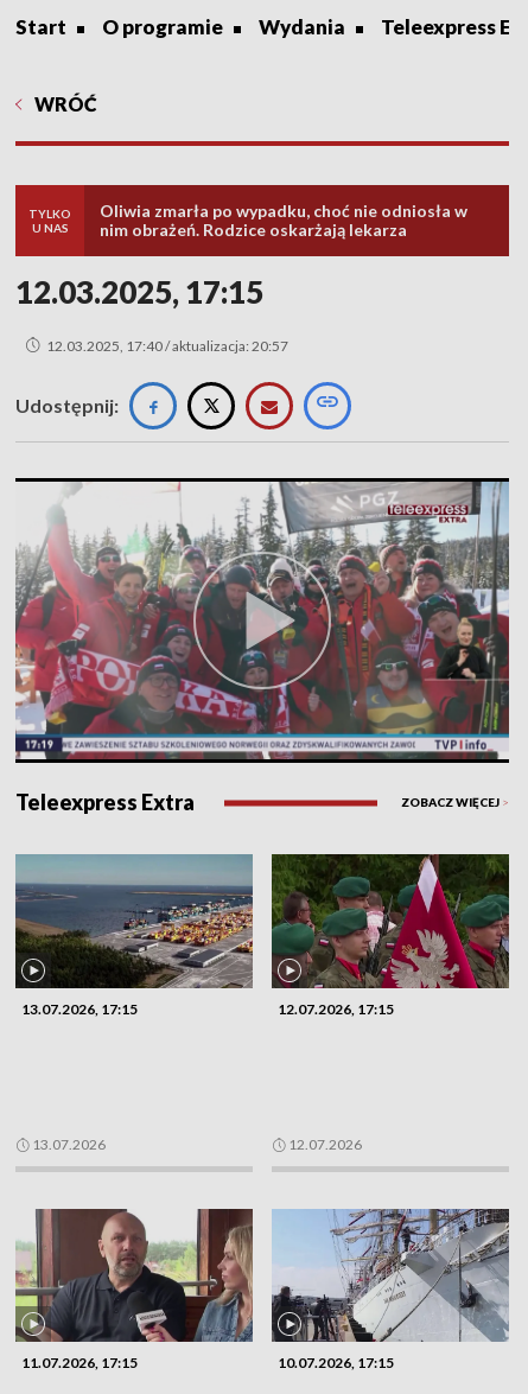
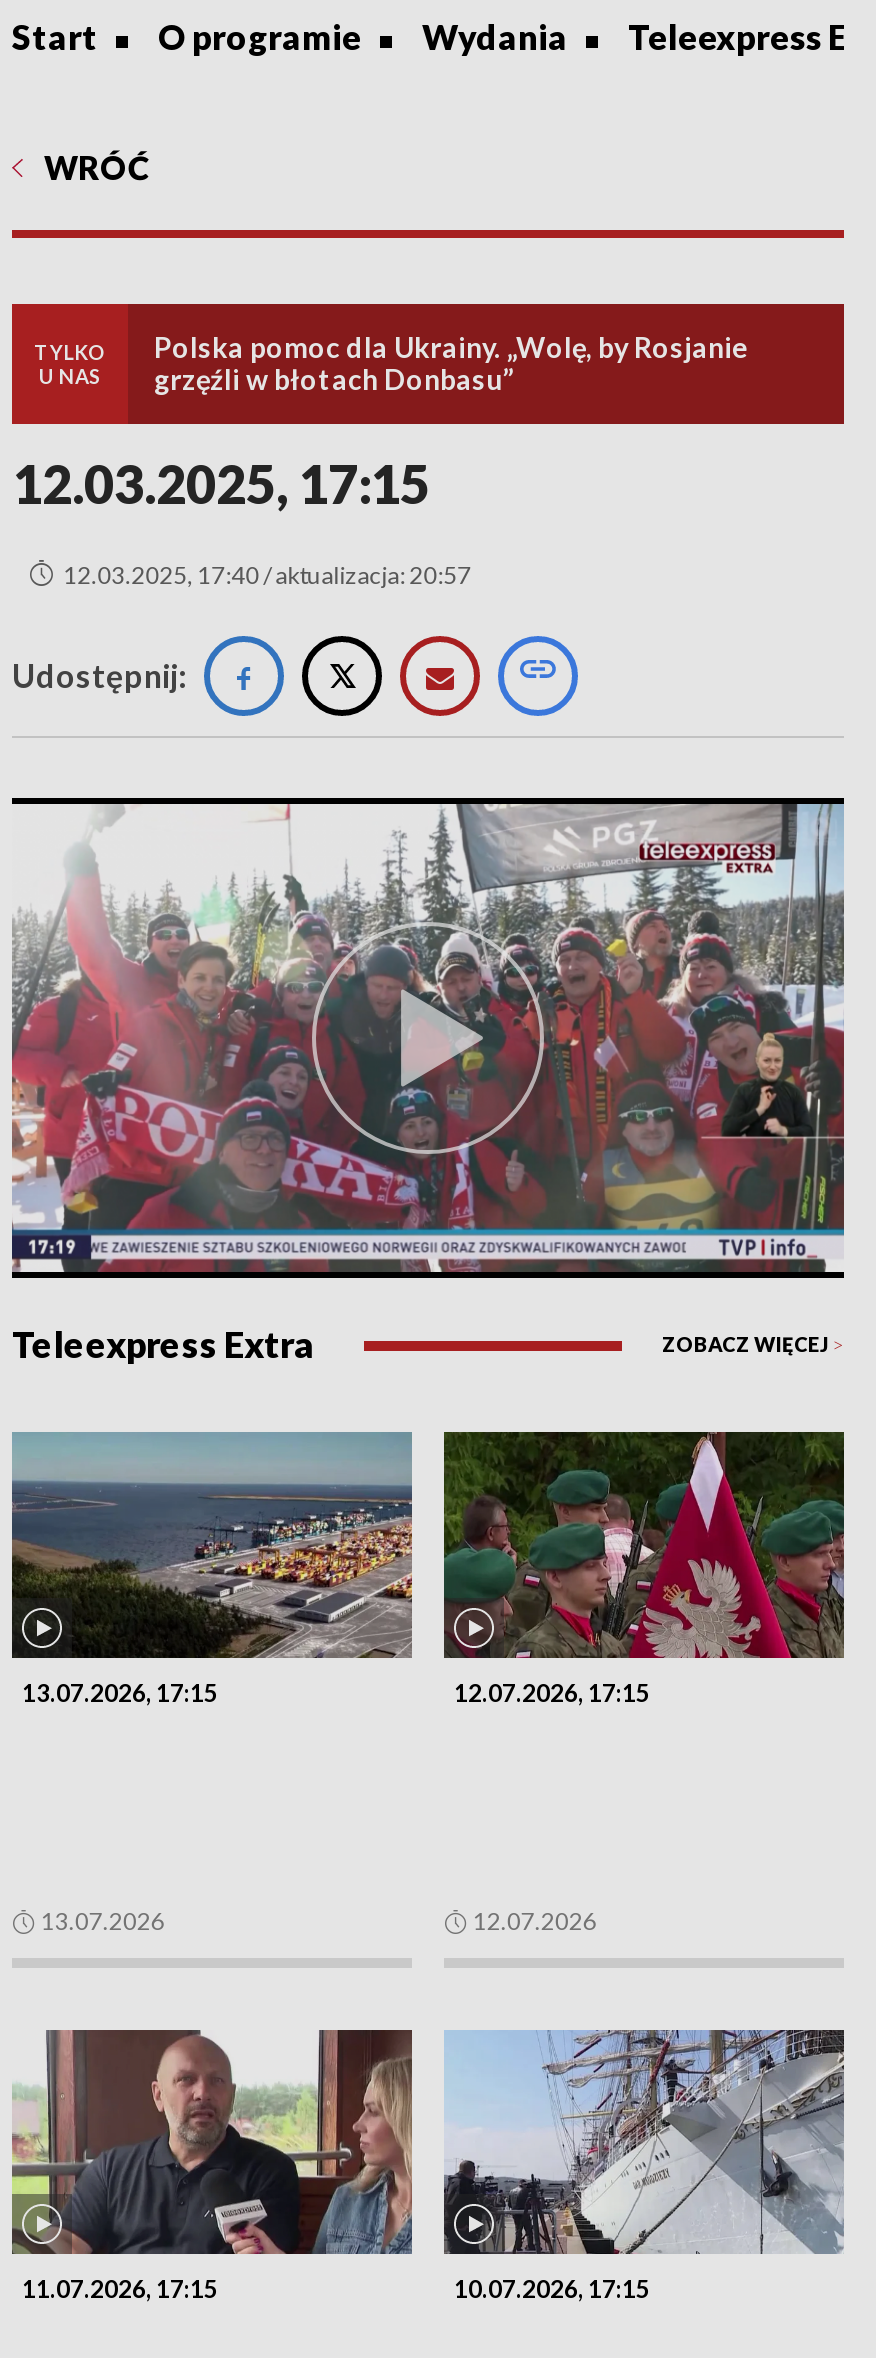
- Oliwia zmarła po wypadku, choć nie odniosła w
- nim obrażeń. Rodzice oskarżają lekarza
+ Polska pomoc dla Ukrainy. „Wolę, by Rosjanie
+ grzęźli w błotach Donbasu”
